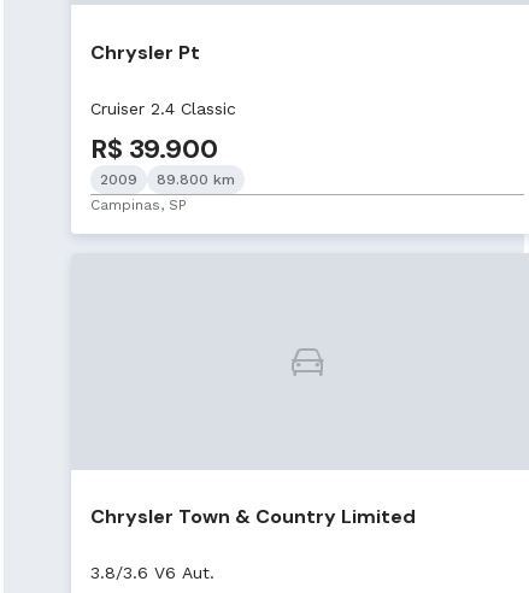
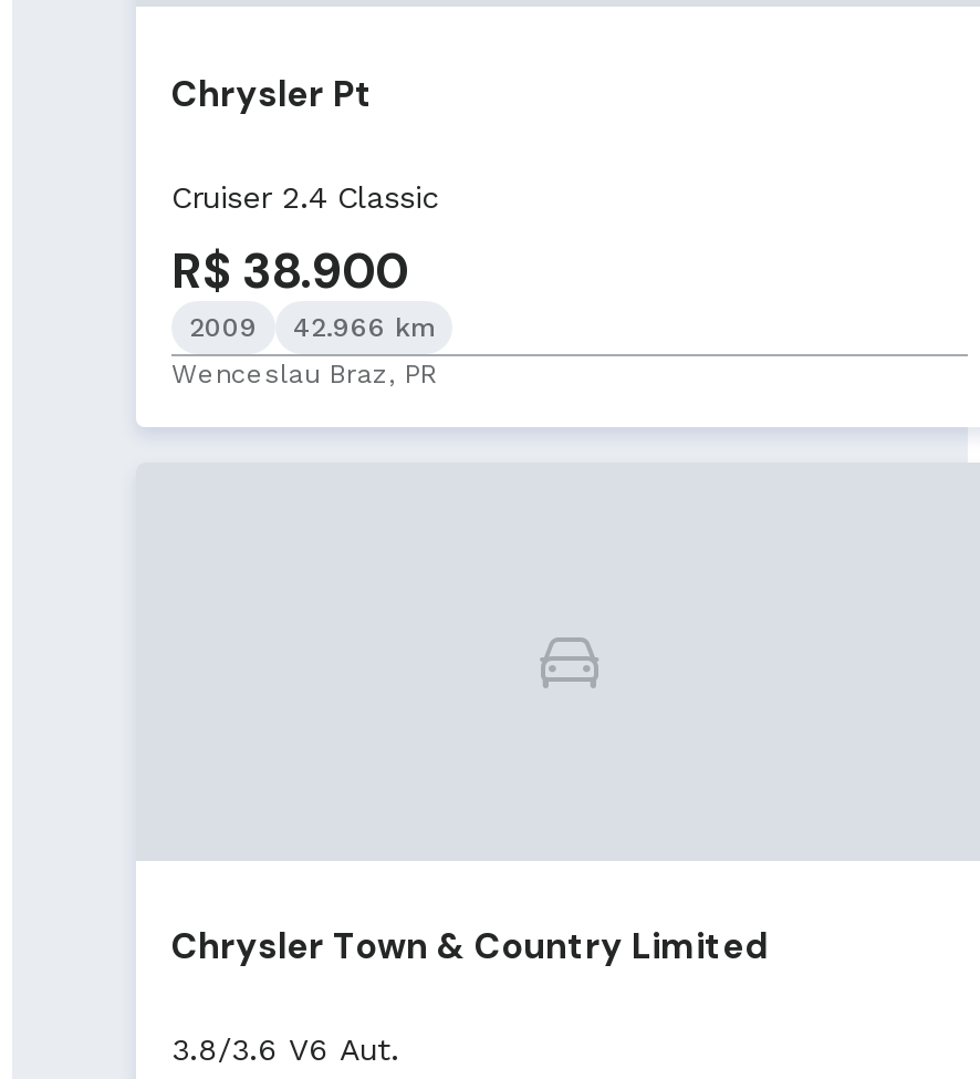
- R$ 39.900
+ R$ 38.900

- 2009 89.800 km
+ 2009 42.966 km

- Campinas, SP
+ Wenceslau Braz, PR
